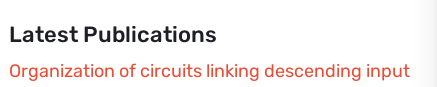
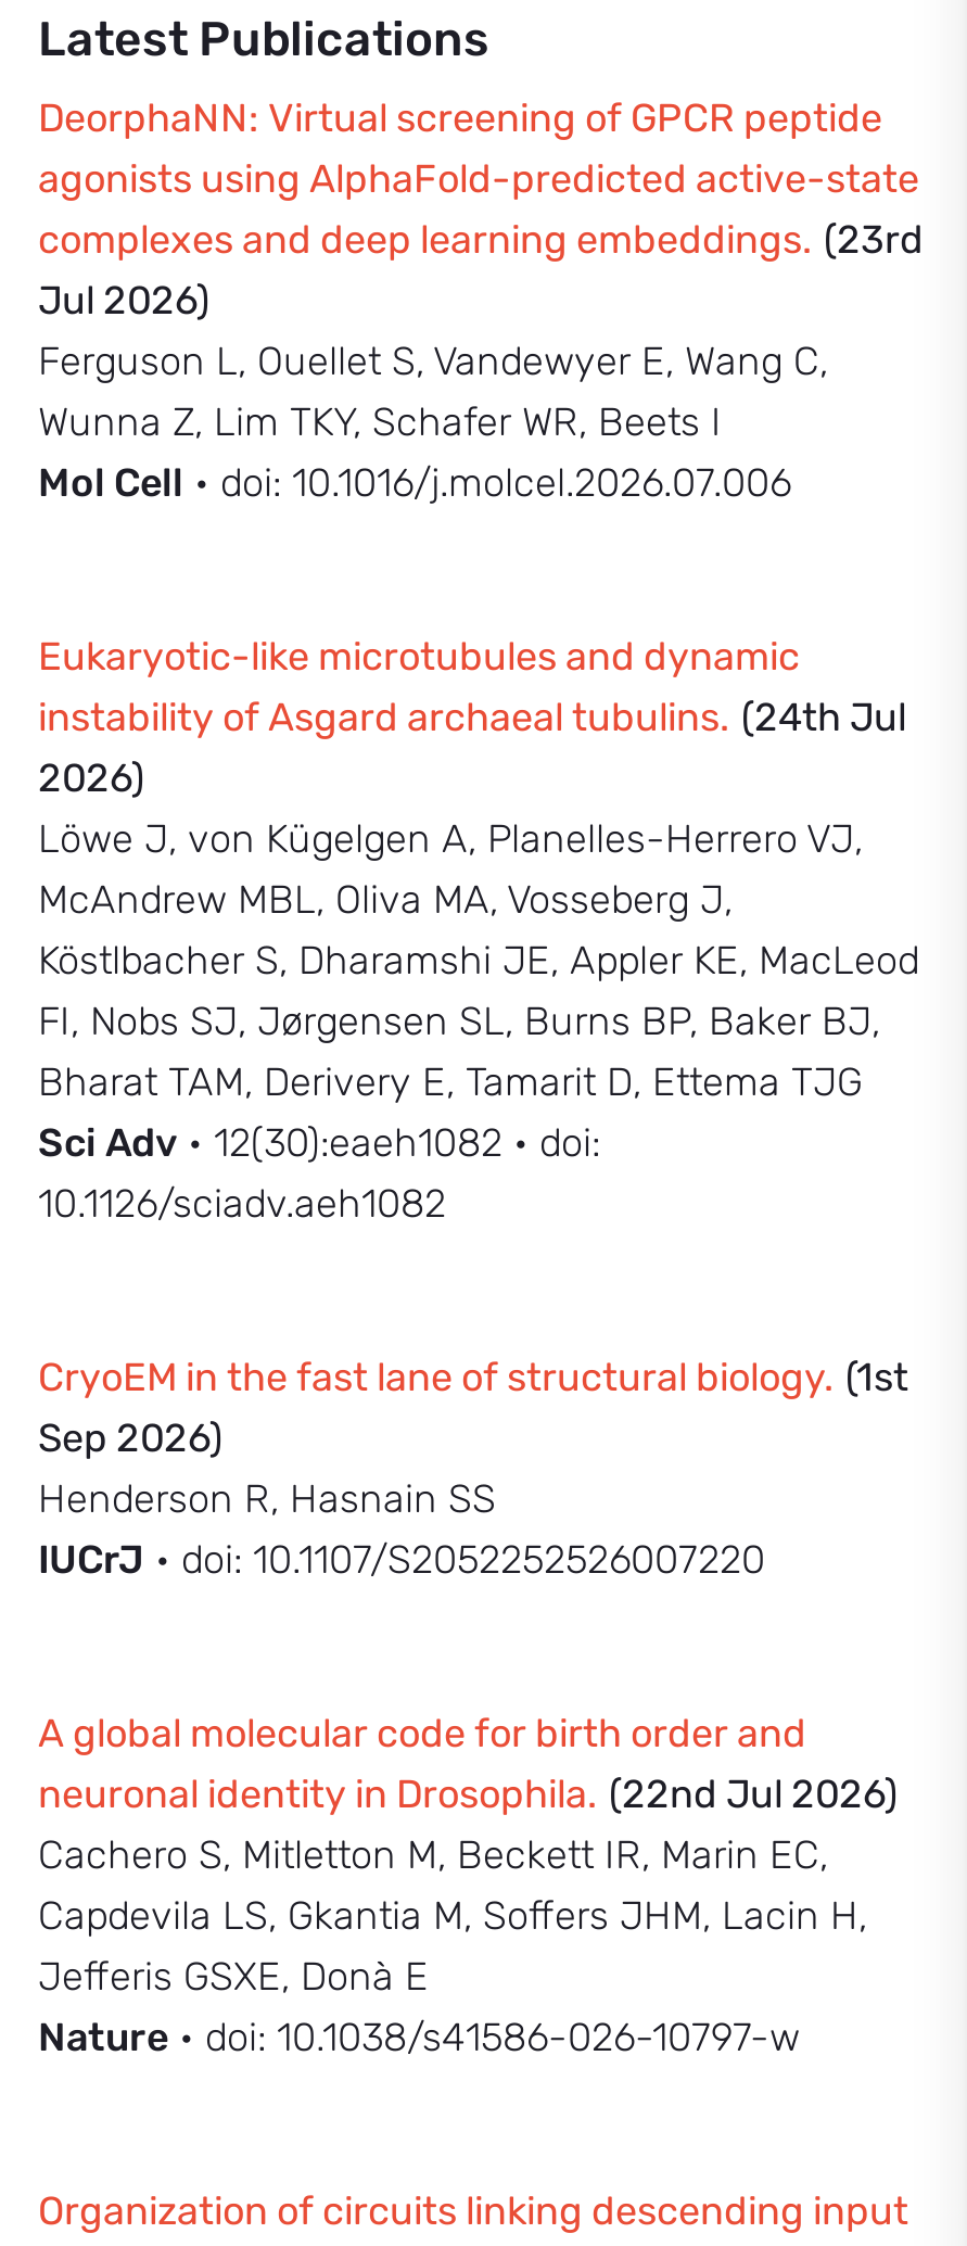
+ DeorphaNN: Virtual screening of GPCR peptide
+ agonists using AlphaFold-predicted active-state
+ complexes and deep learning embeddings. (23rd
+ Jul 2026)
+ Ferguson L, Ouellet S, Vandewyer E, Wang C,
+ Wunna Z, Lim TKY, Schafer WR, Beets I
+ Mol Cell • doi: 10.1016/j.molcel.2026.07.006

+ Eukaryotic-like microtubules and dynamic
+ instability of Asgard archaeal tubulins. (24th Jul
+ 2026)
+ Löwe J, von Kügelgen A, Planelles-Herrero VJ,
+ McAndrew MBL, Oliva MA, Vosseberg J,
+ Köstlbacher S, Dharamshi JE, Appler KE, MacLeod
+ FI, Nobs SJ, Jørgensen SL, Burns BP, Baker BJ,
+ Bharat TAM, Derivery E, Tamarit D, Ettema TJG
+ Sci Adv • 12(30):eaeh1082 • doi:
+ 10.1126/sciadv.aeh1082

+ CryoEM in the fast lane of structural biology. (1st
+ Sep 2026)
+ Henderson R, Hasnain SS
+ IUCrJ • doi: 10.1107/S2052252526007220

+ A global molecular code for birth order and
+ neuronal identity in Drosophila. (22nd Jul 2026)
+ Cachero S, Mitletton M, Beckett IR, Marin EC,
+ Capdevila LS, Gkantia M, Soffers JHM, Lacin H,
+ Jefferis GSXE, Donà E
+ Nature • doi: 10.1038/s41586-026-10797-w
